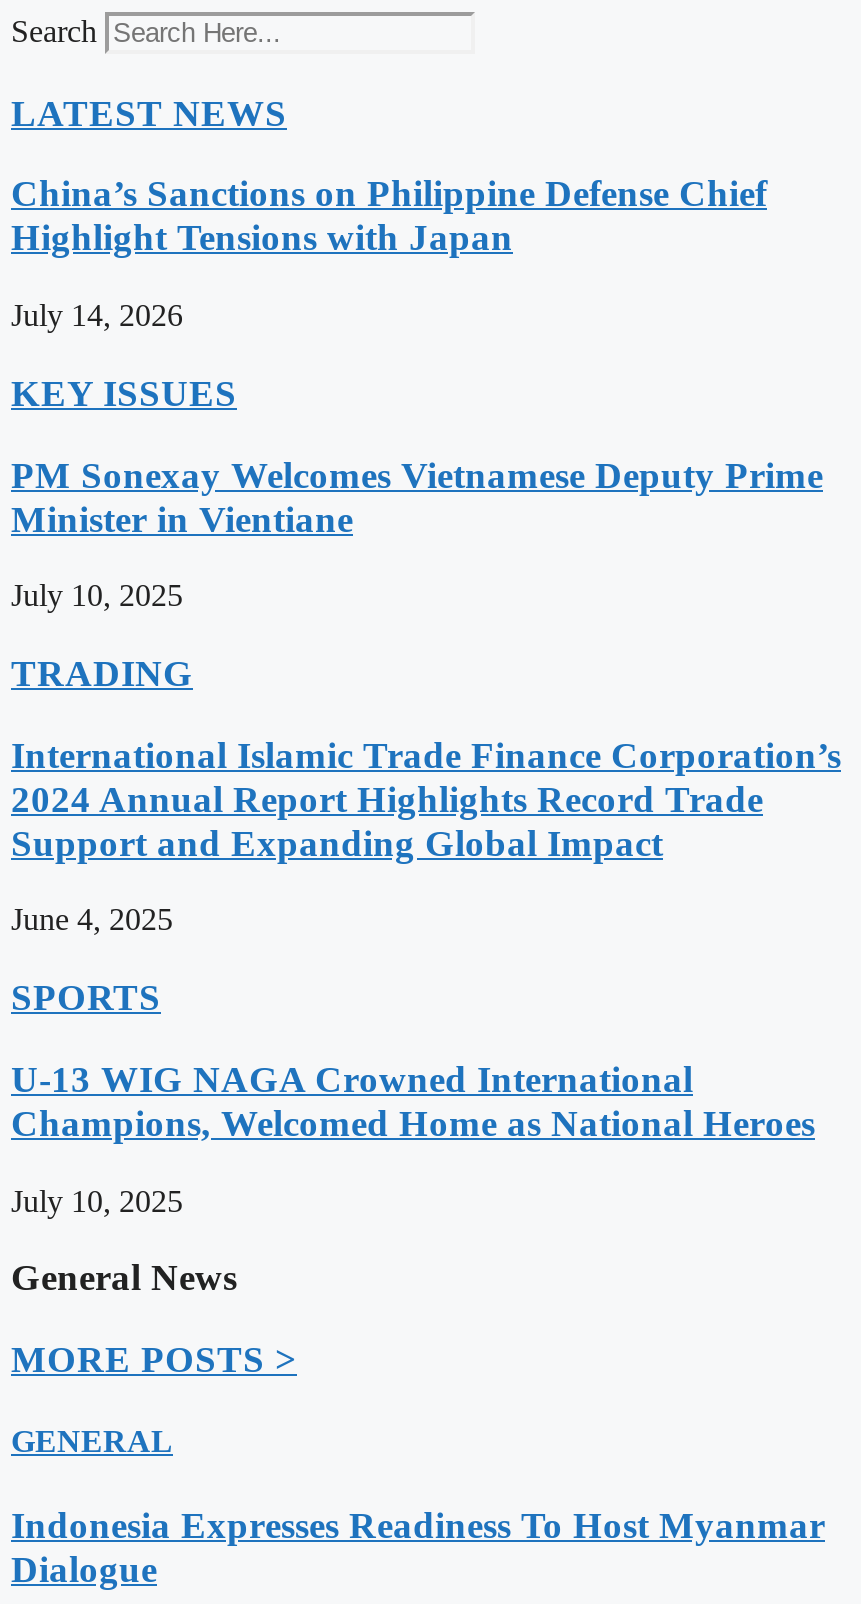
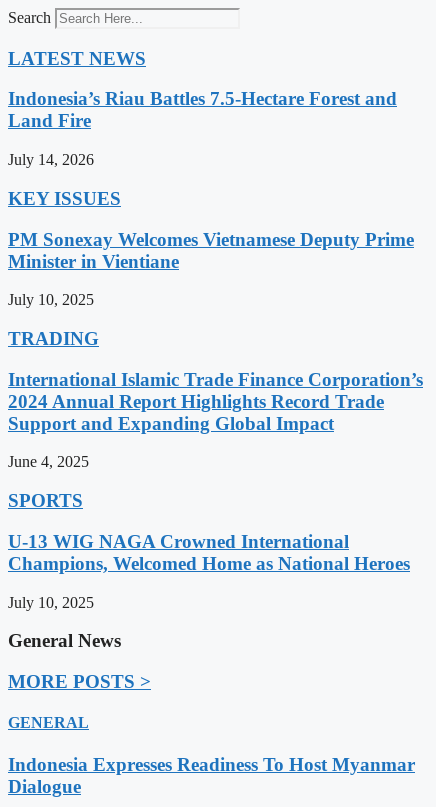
- China’s Sanctions on Philippine Defense Chief
- Highlight Tensions with Japan
+ Indonesia’s Riau Battles 7.5-Hectare Forest and
+ Land Fire
